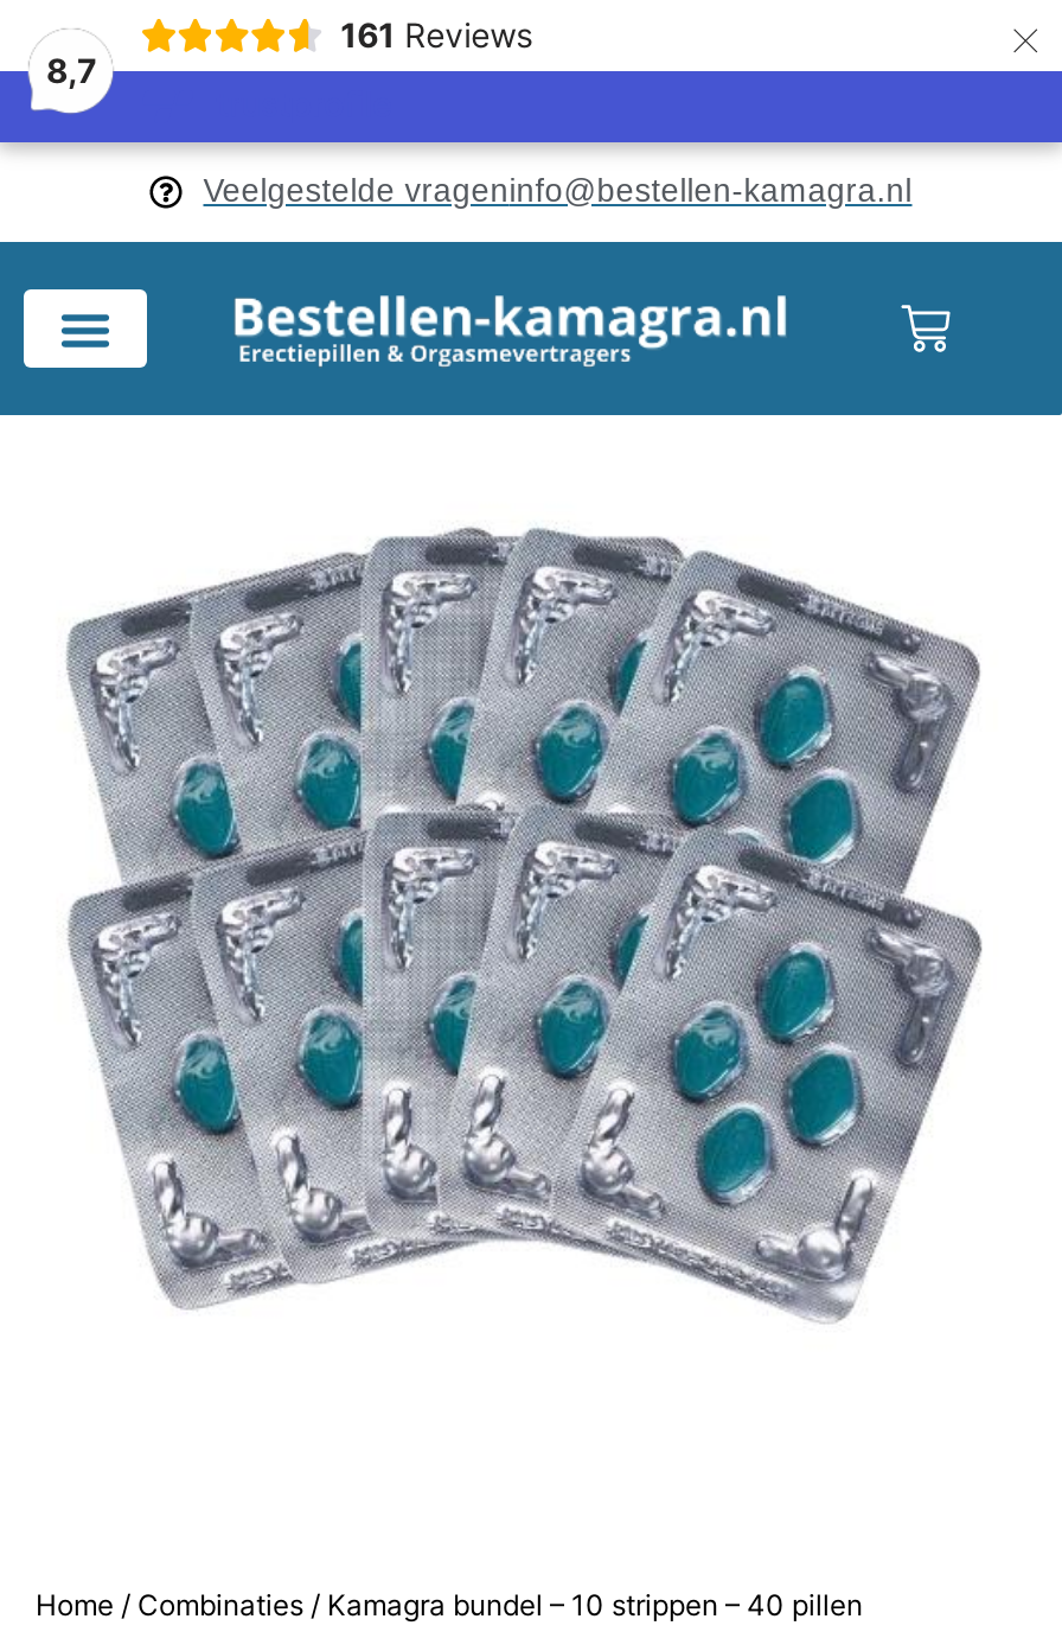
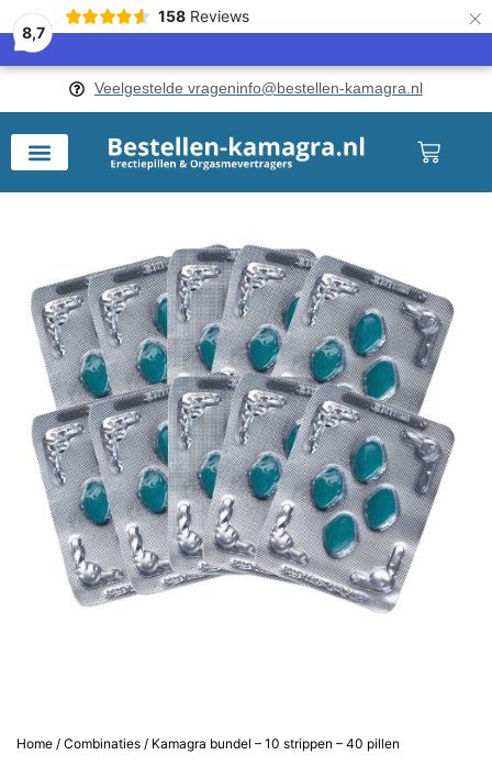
- 161 Reviews
+ 158 Reviews
